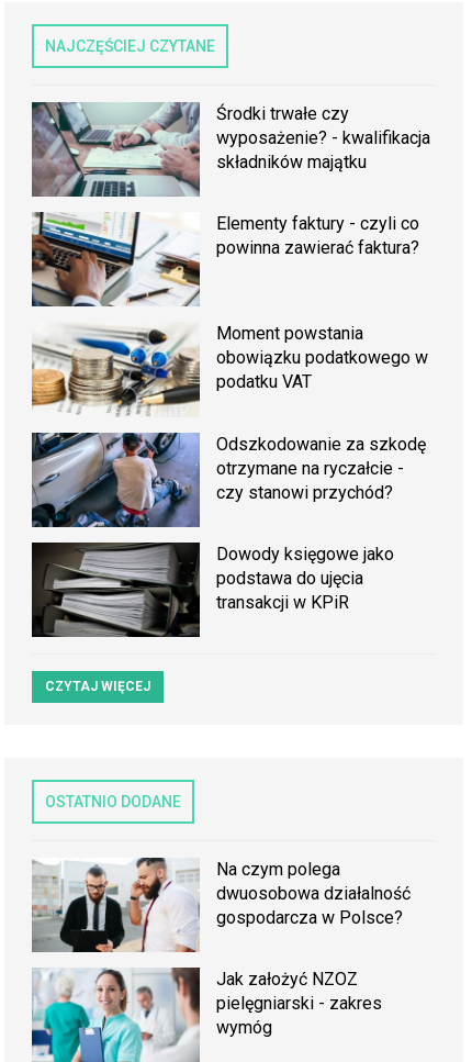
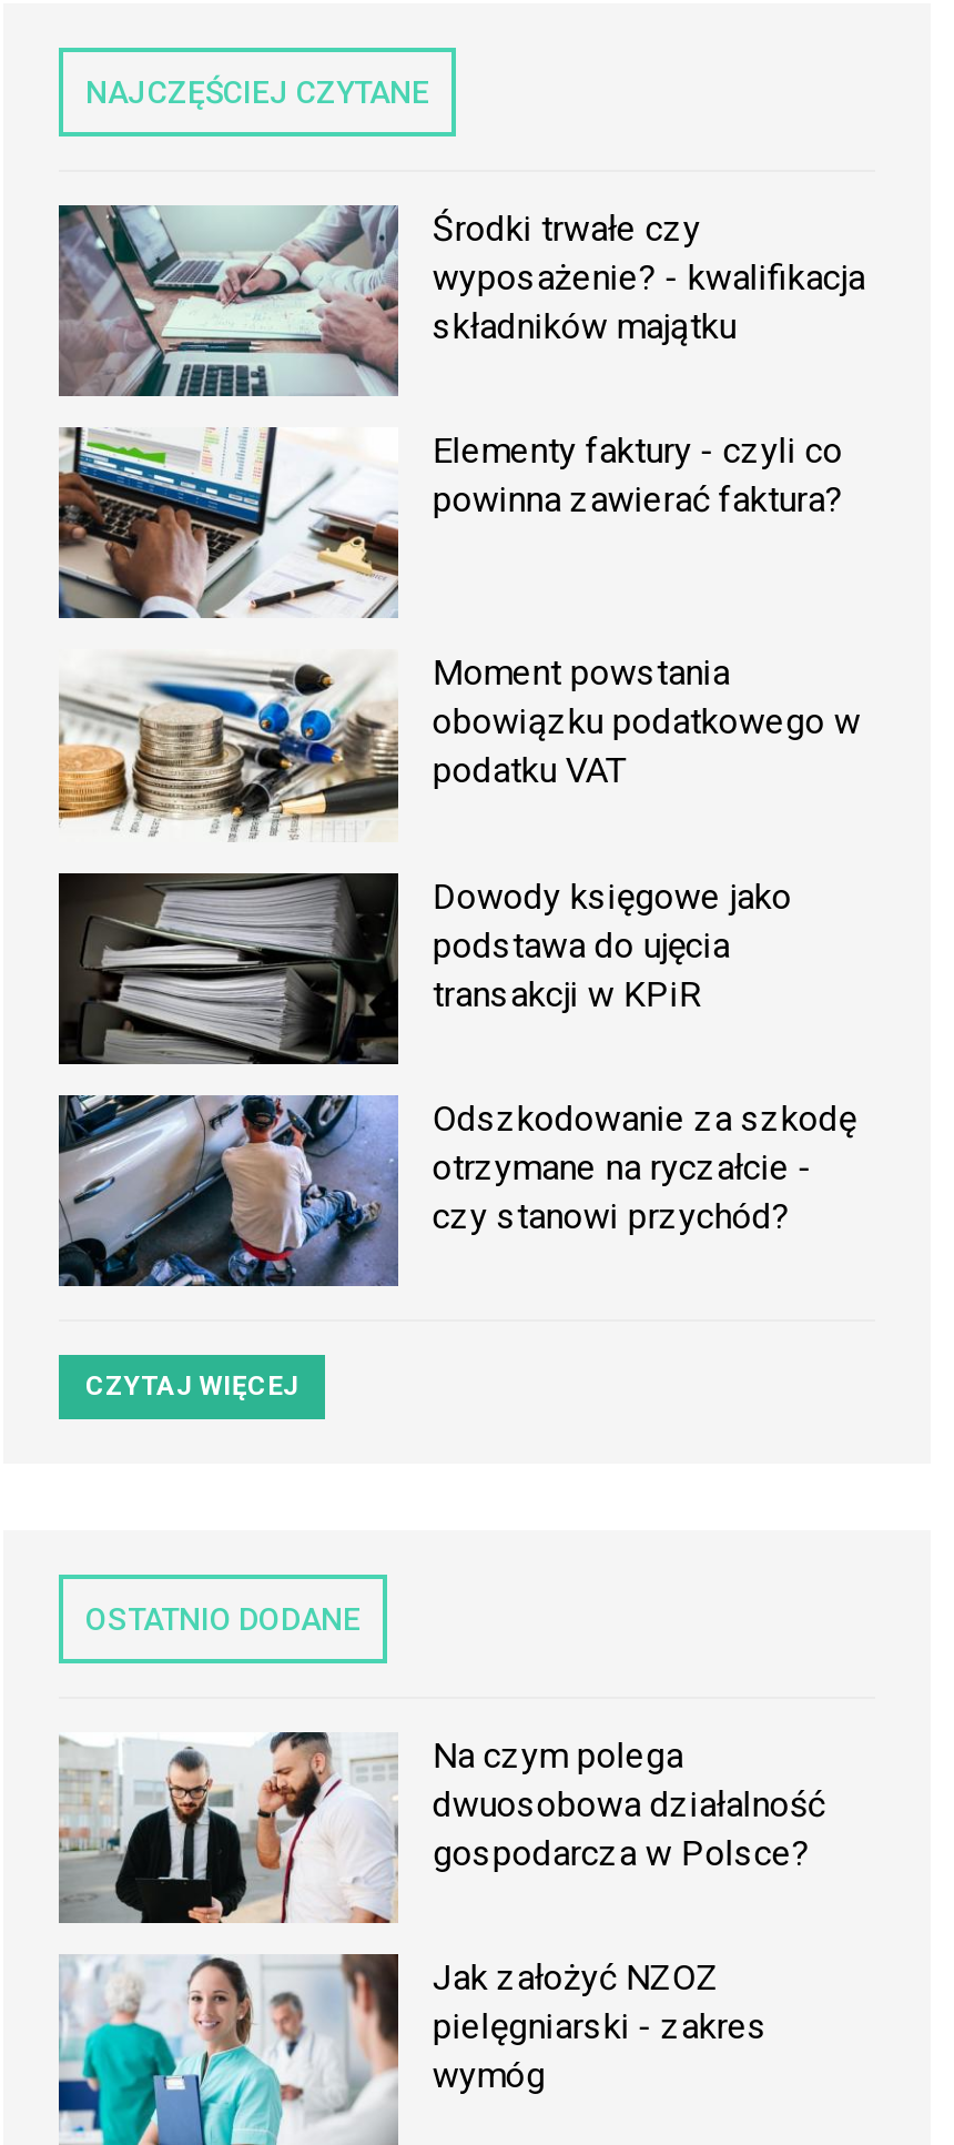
moved down: [image] | Odszkodowanie za szkodę | otrzymane na ryczałcie - | czy stanowi przychód?

moved up: [image] | Dowody księgowe jako | podstawa do ujęcia | transakcji w KPiR
